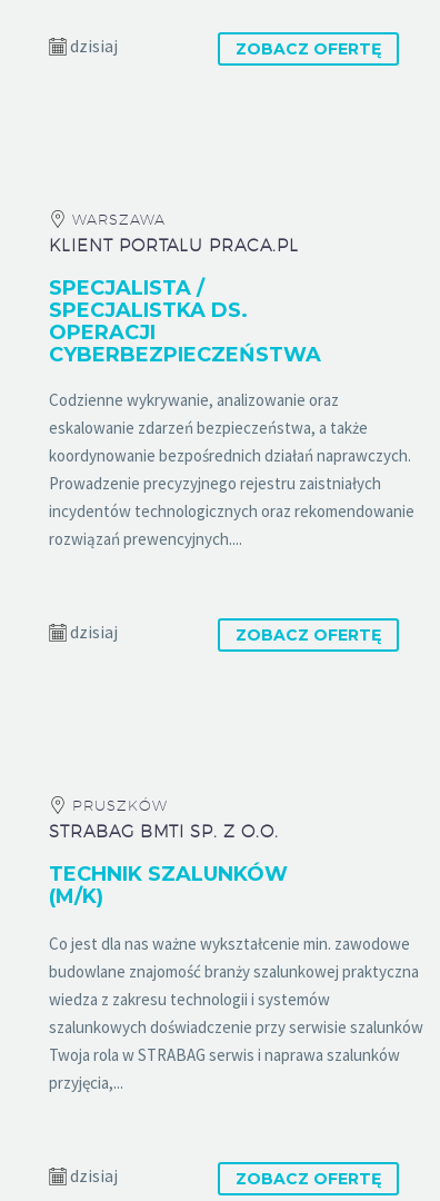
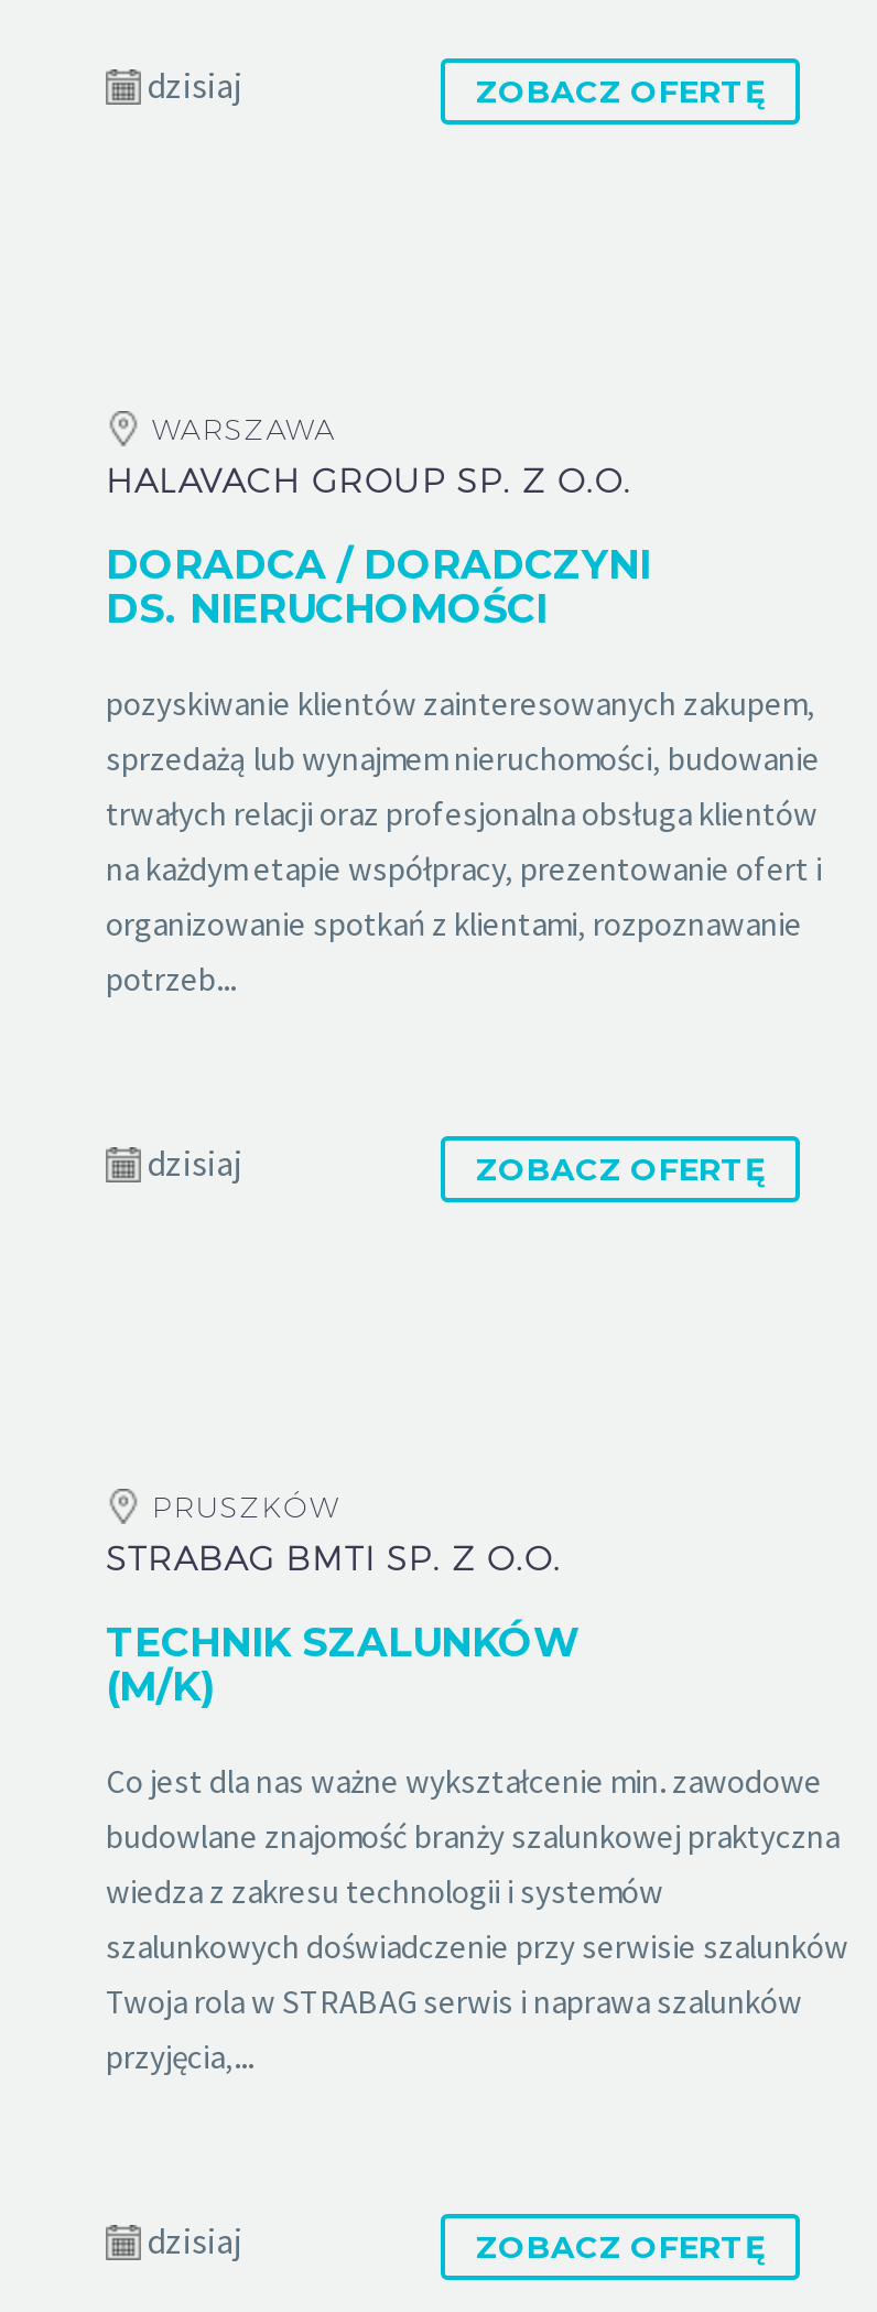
- KLIENT PORTALU PRACA.PL
+ HALAVACH GROUP SP. Z O.O.

- SPECJALISTA /
- SPECJALISTKA DS.
- OPERACJI
- CYBERBEZPIECZEŃSTWA
+ DORADCA / DORADCZYNI
+ DS. NIERUCHOMOŚCI

- Codzienne wykrywanie, analizowanie oraz
- eskalowanie zdarzeń bezpieczeństwa, a także
- koordynowanie bezpośrednich działań naprawczych.
- Prowadzenie precyzyjnego rejestru zaistniałych
- incydentów technologicznych oraz rekomendowanie
- rozwiązań prewencyjnych....
+ pozyskiwanie klientów zainteresowanych zakupem,
+ sprzedażą lub wynajmem nieruchomości, budowanie
+ trwałych relacji oraz profesjonalna obsługa klientów
+ na każdym etapie współpracy, prezentowanie ofert i
+ organizowanie spotkań z klientami, rozpoznawanie
+ potrzeb...
